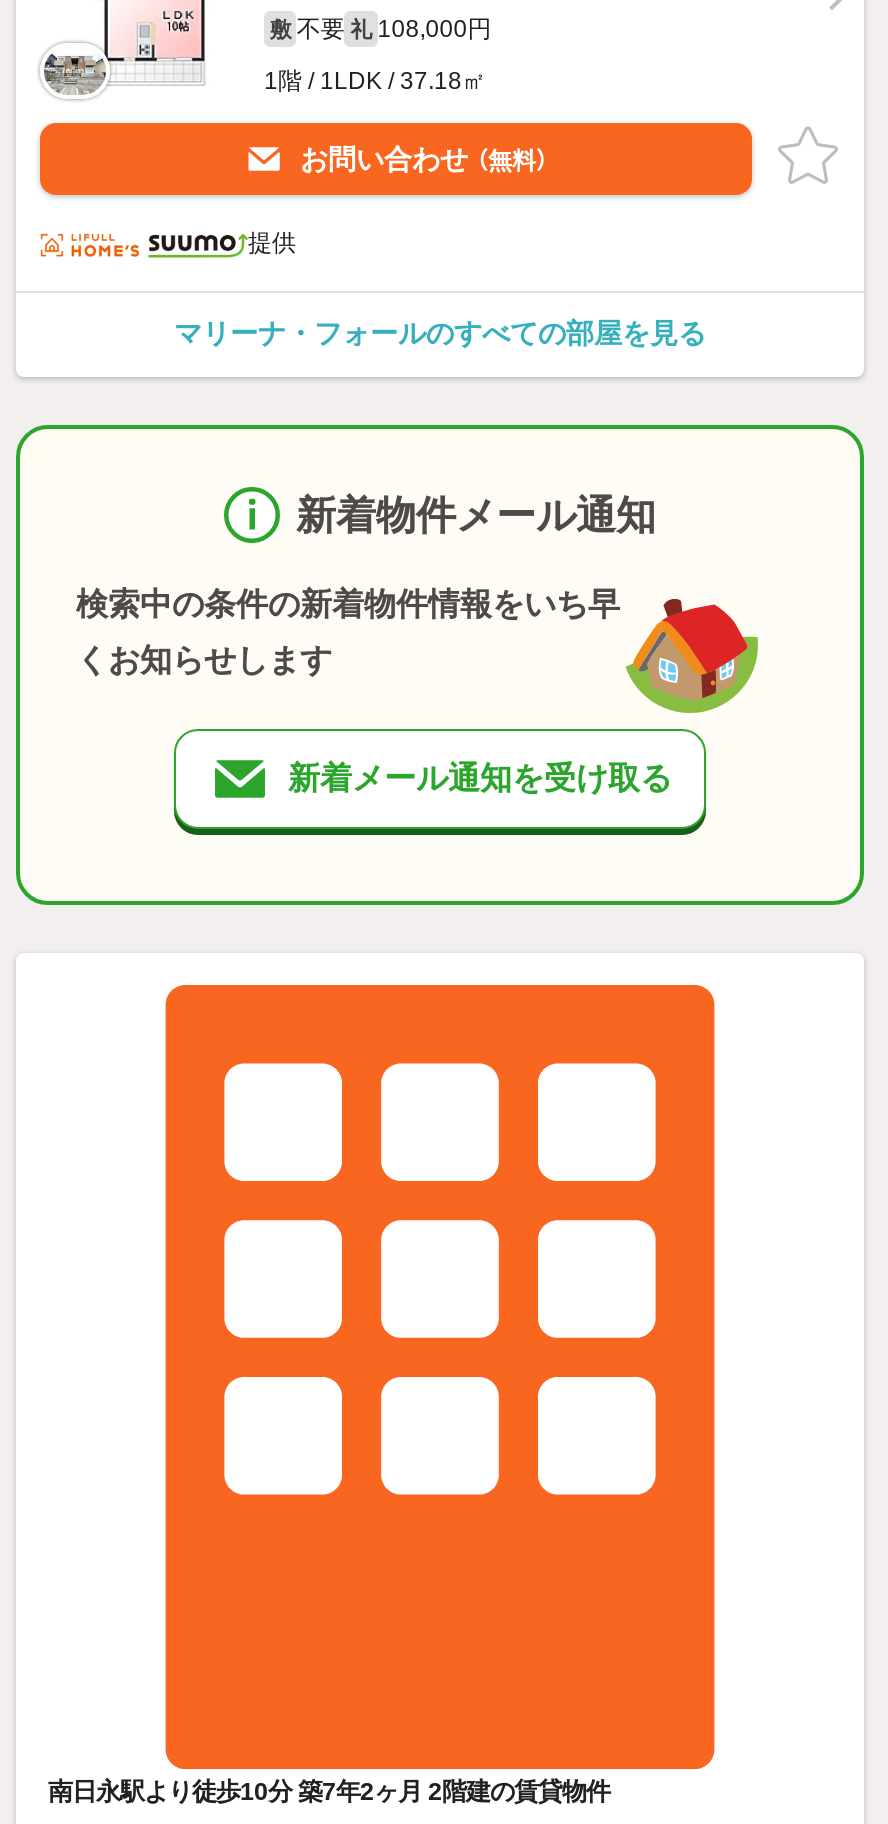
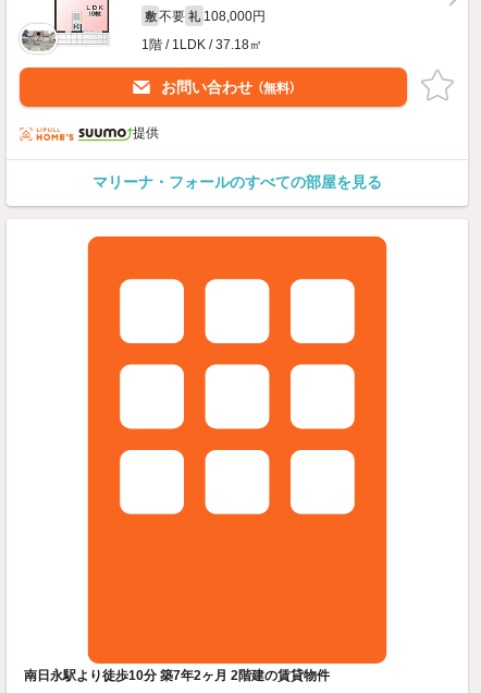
- [image]
- 新着物件メール通知
- 検索中の条件の新着物件情報をいち早
- くお知らせします
- 新着メール通知を受け取る
